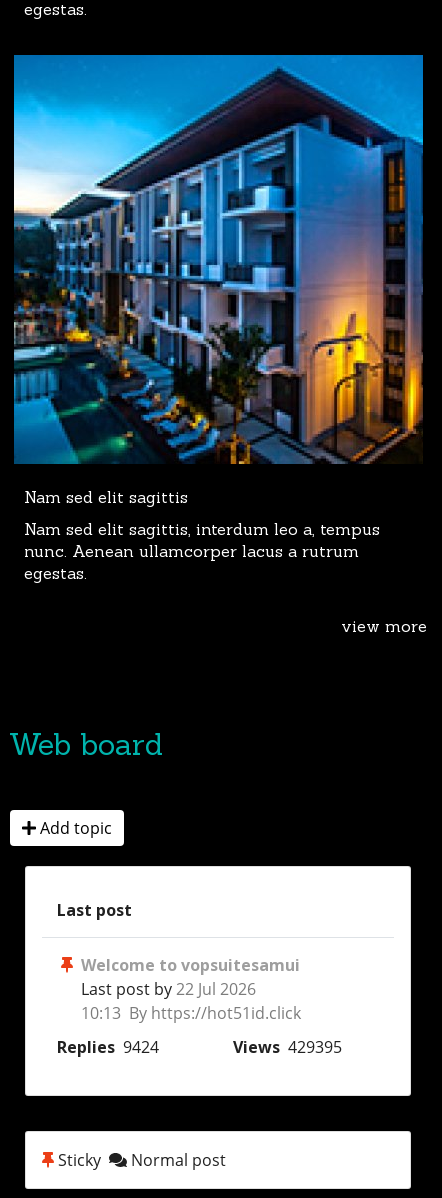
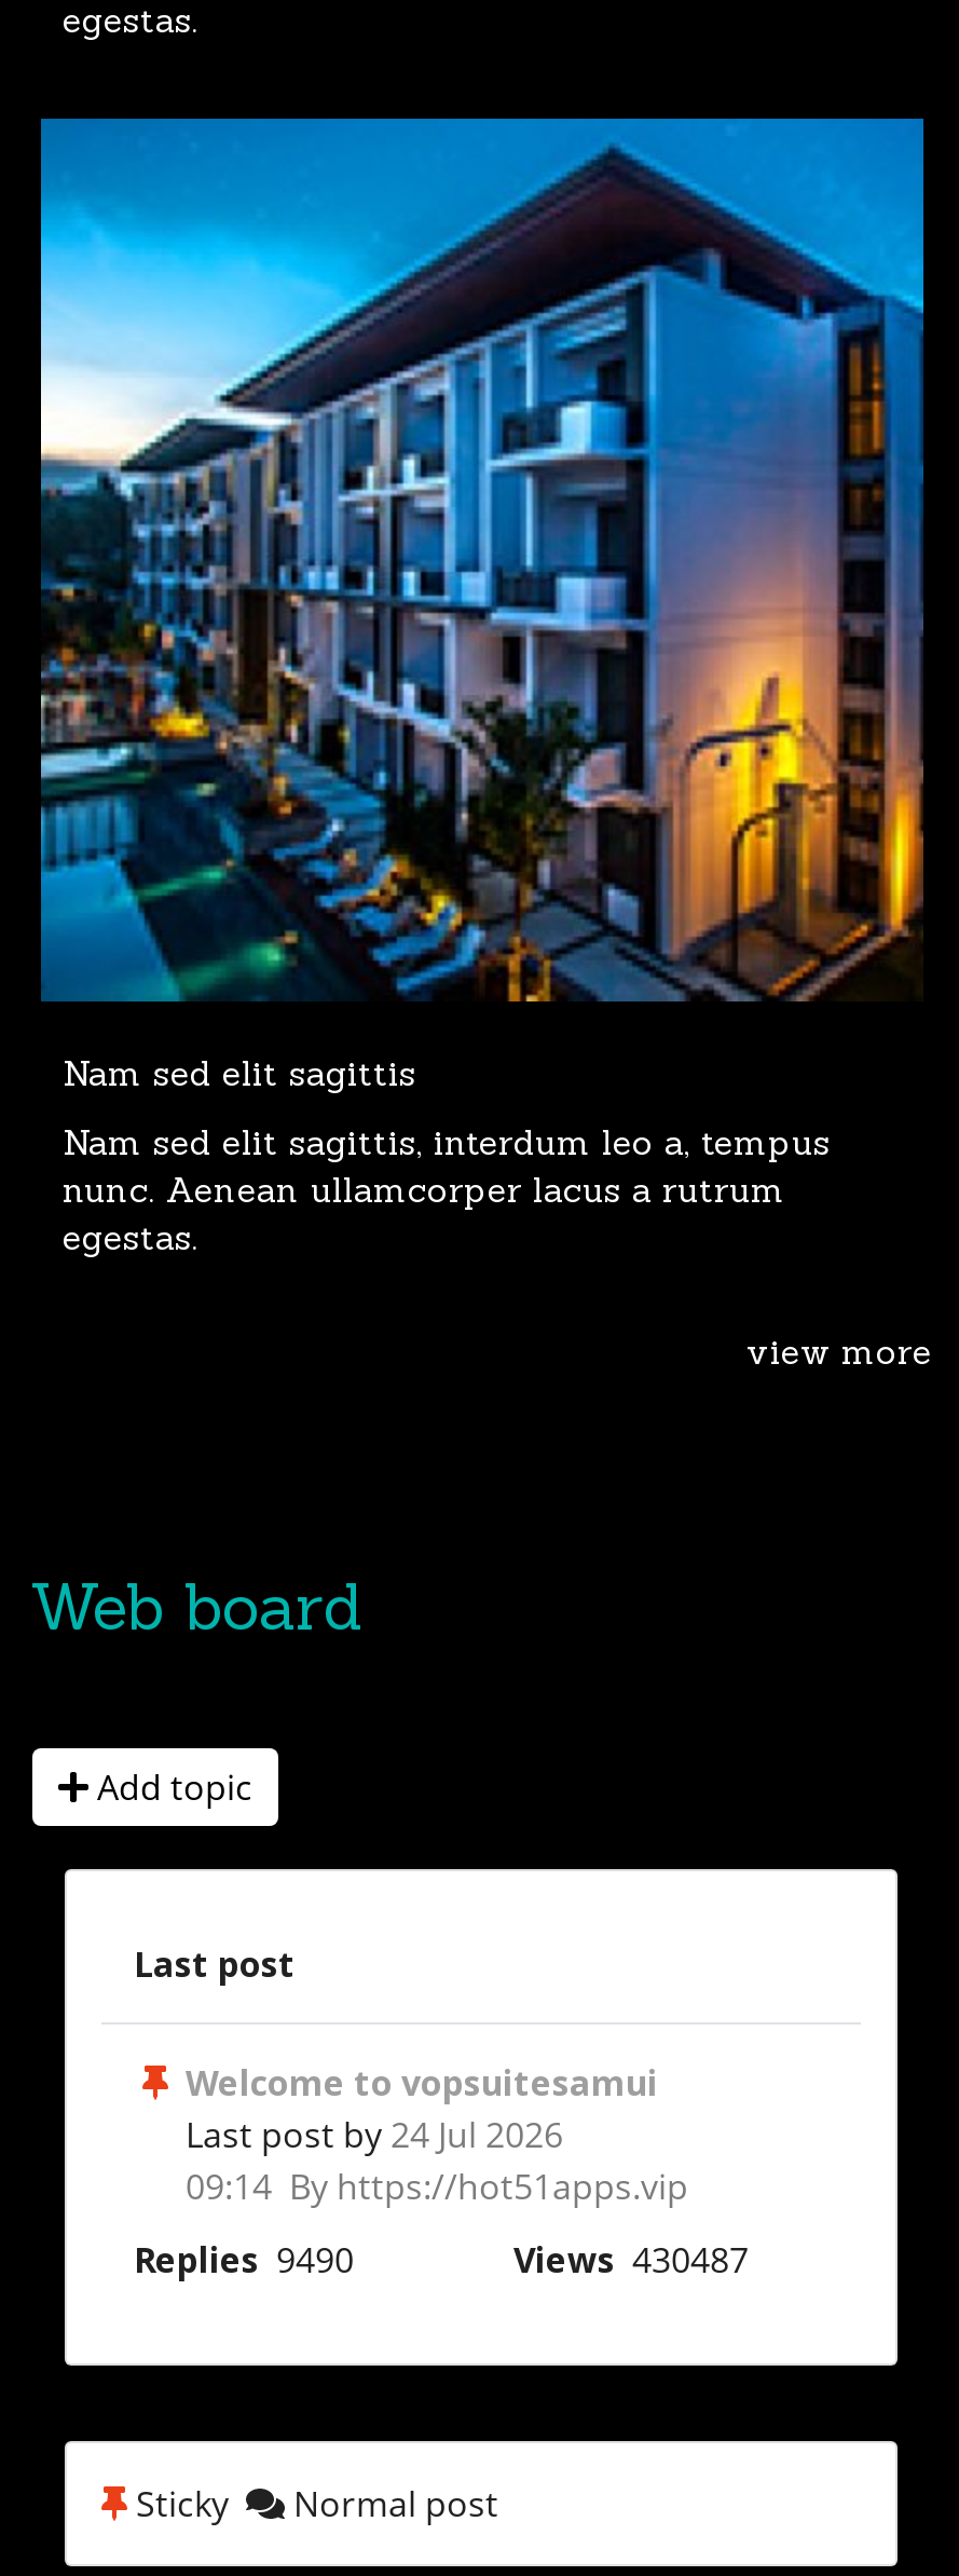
- Last post by 22 Jul 2026
+ Last post by 24 Jul 2026

- 10:13 By https://hot51id.click
+ 09:14 By https://hot51apps.vip

- Replies 9424
+ Replies 9490

- Views 429395
+ Views 430487
